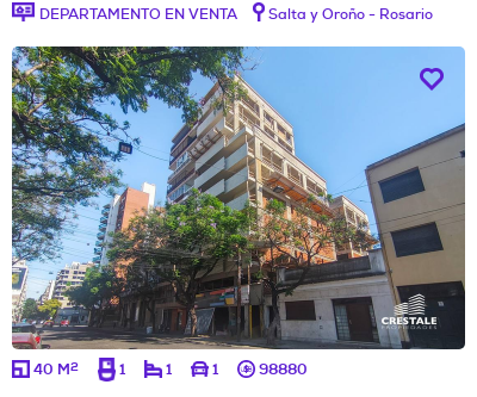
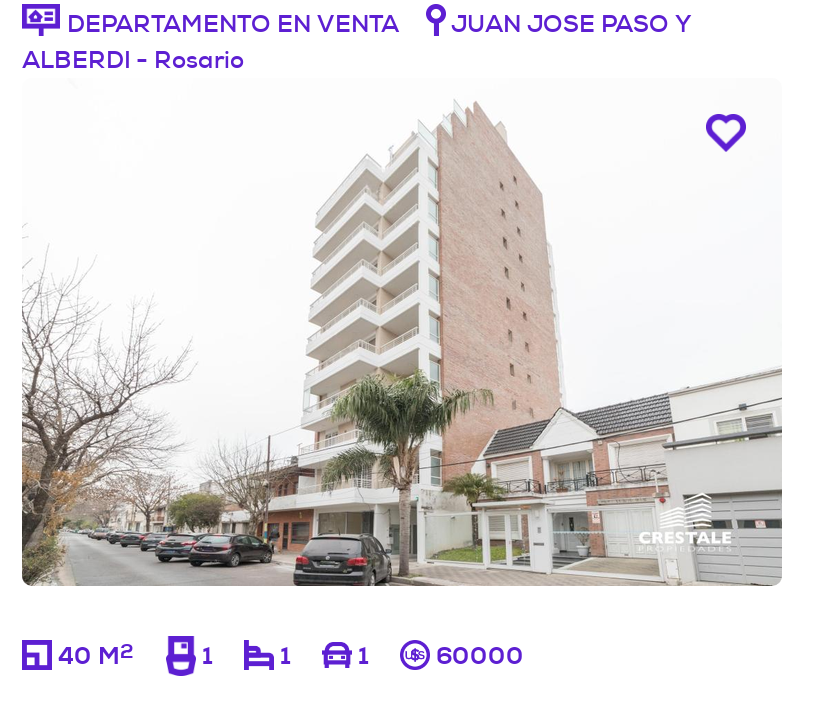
- Salta y Oroño - Rosario
+ JUAN JOSE PASO Y
+ ALBERDI - Rosario

- [image]
- 98880
+ [image]
+ 60000
